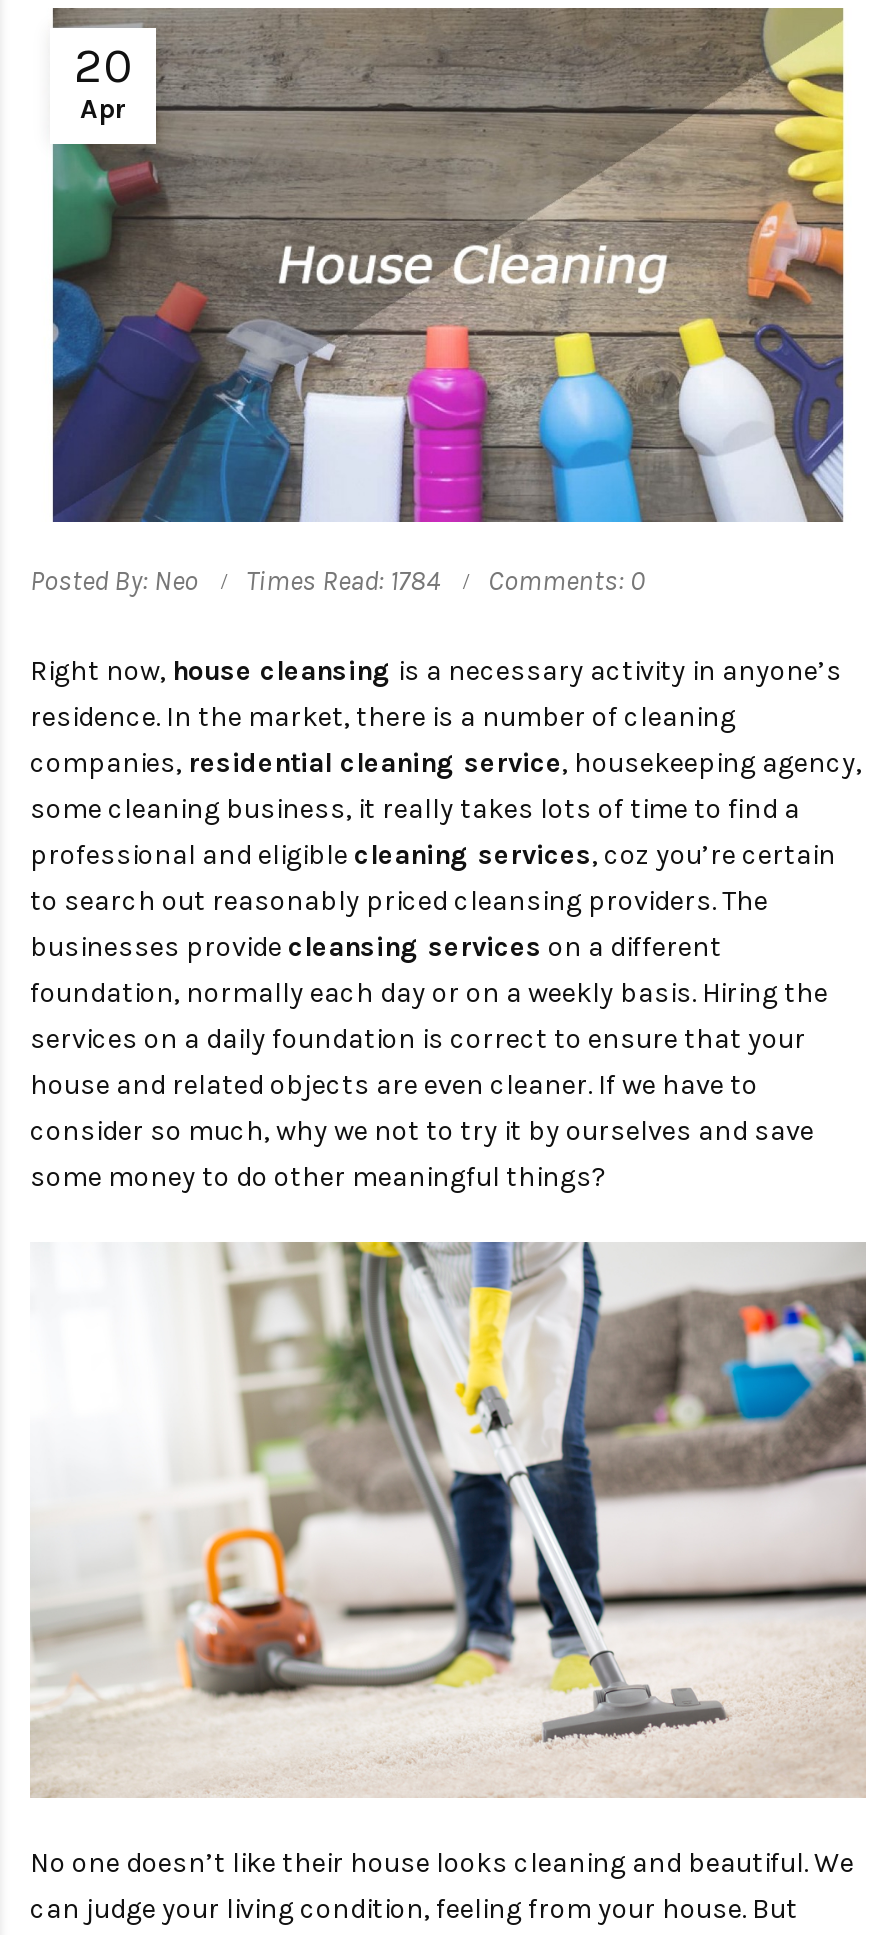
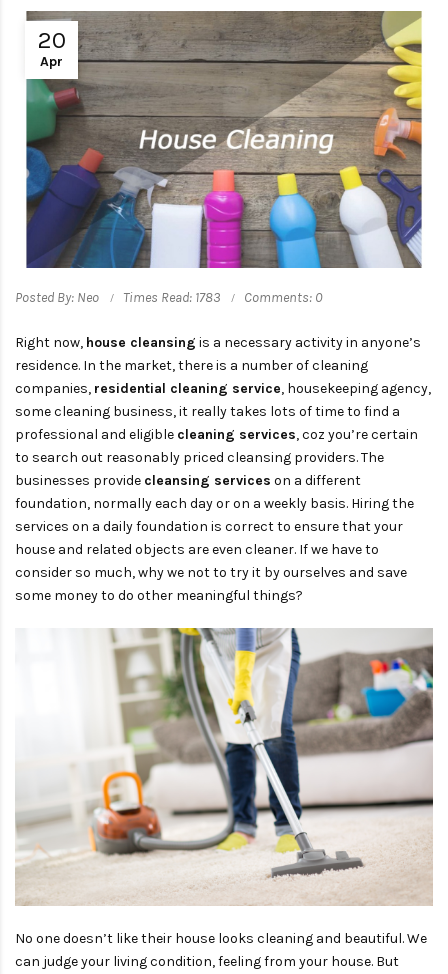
- Posted By: Neo Times Read: 1784 Comments: 0
+ Posted By: Neo Times Read: 1783 Comments: 0
